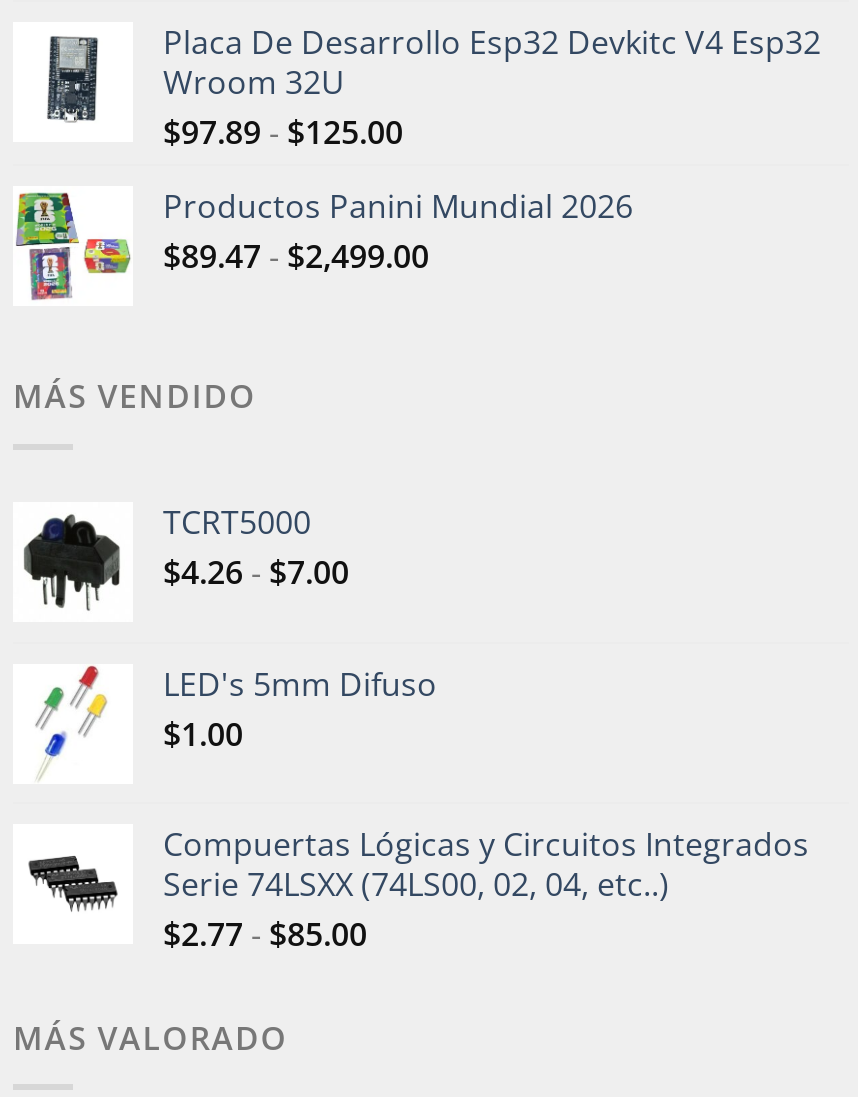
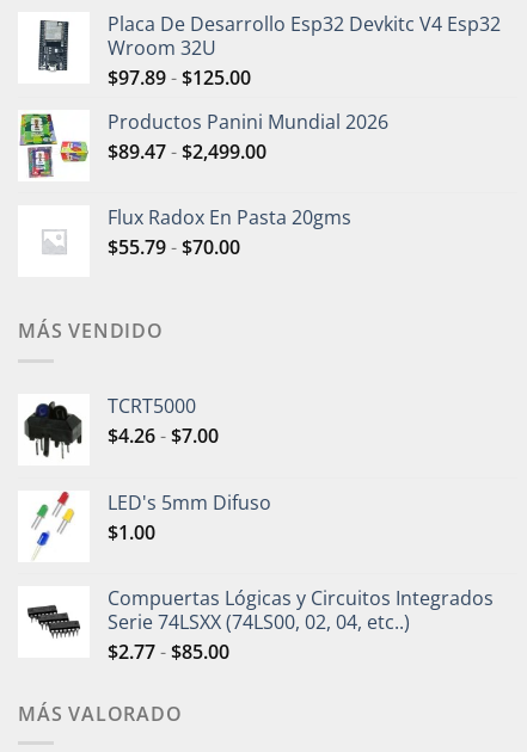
+ Flux Radox En Pasta 20gms
+ $55.79 - $70.00
